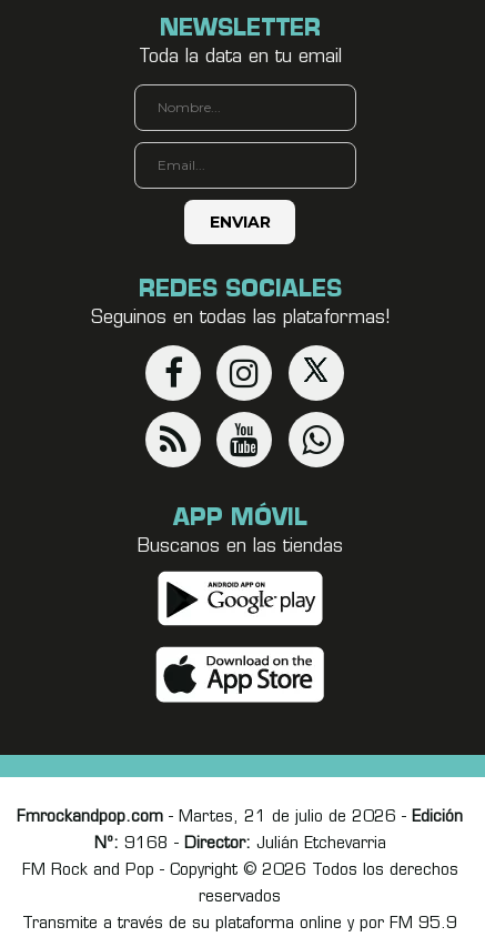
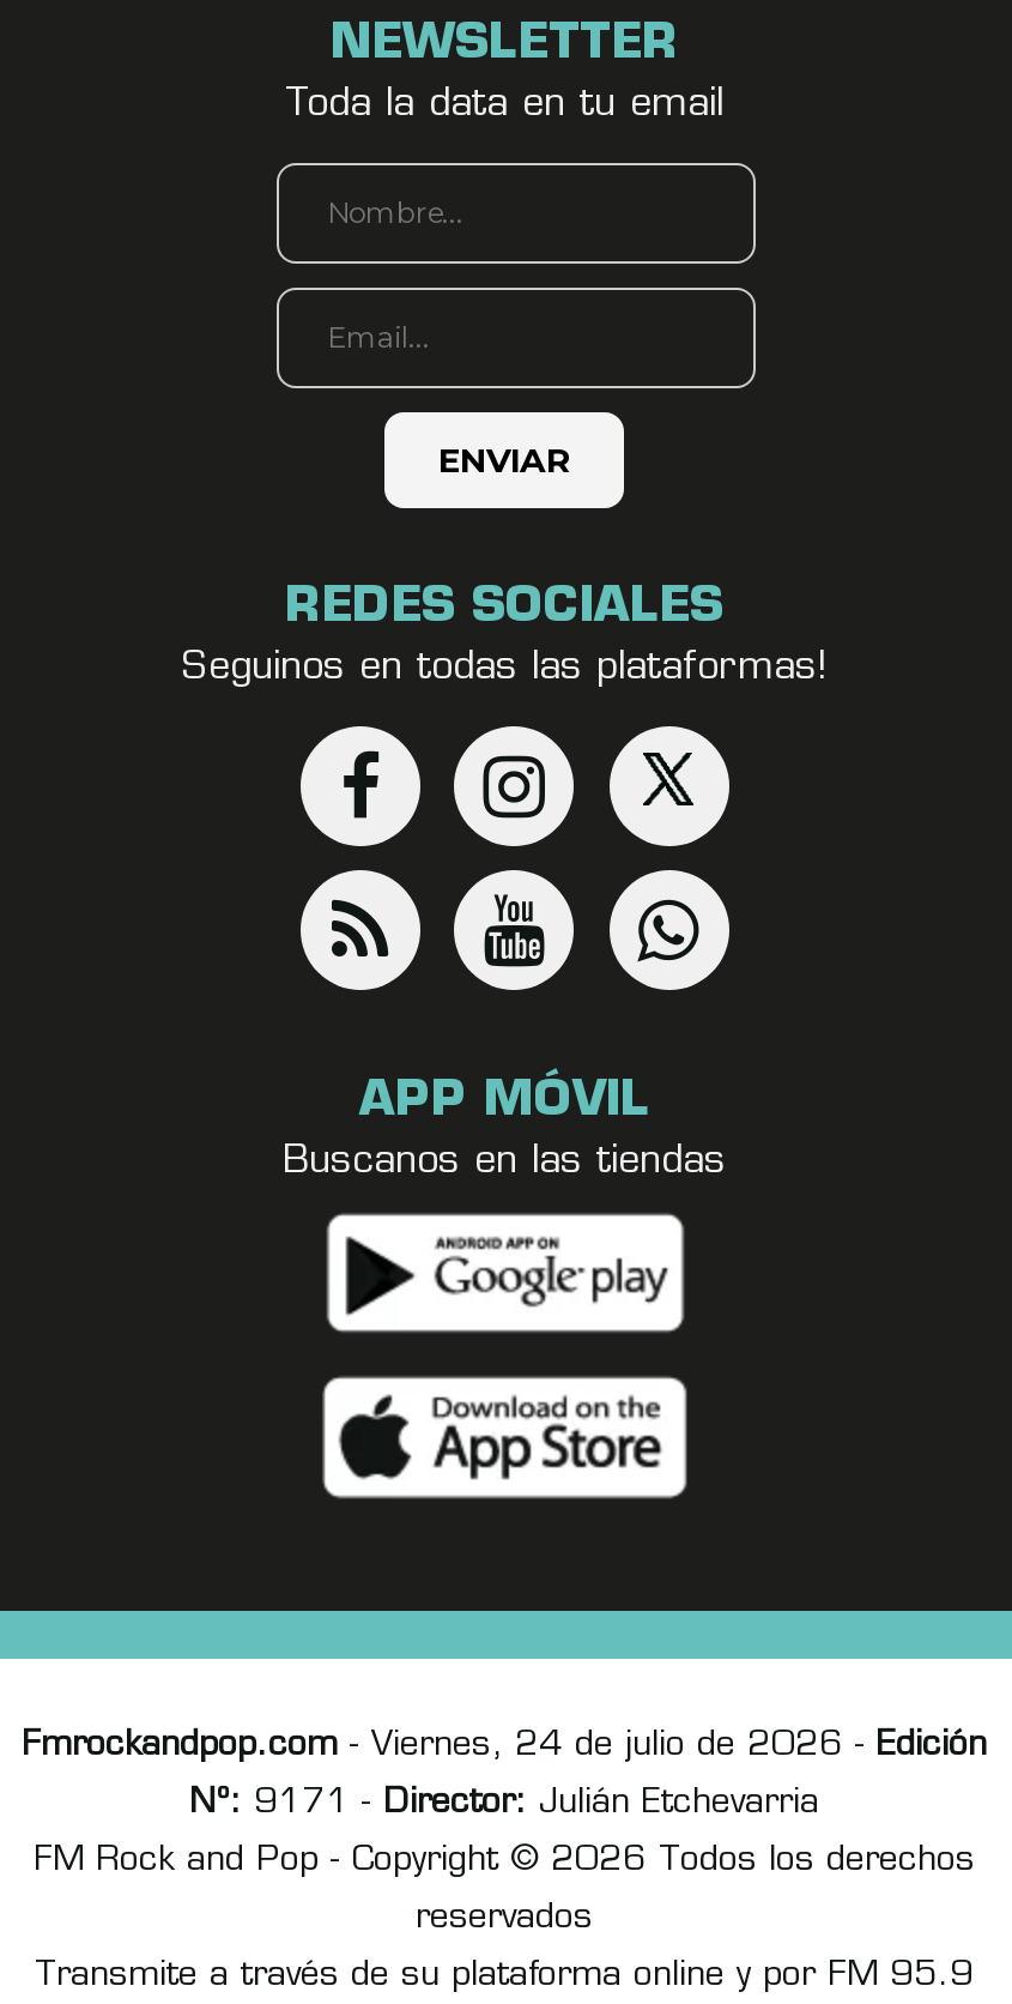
- Fmrockandpop.com - Martes, 21 de julio de 2026 - Edición
+ Fmrockandpop.com - Viernes, 24 de julio de 2026 - Edición

- Nº: 9168 - Director: Julián Etchevarria
+ Nº: 9171 - Director: Julián Etchevarria
